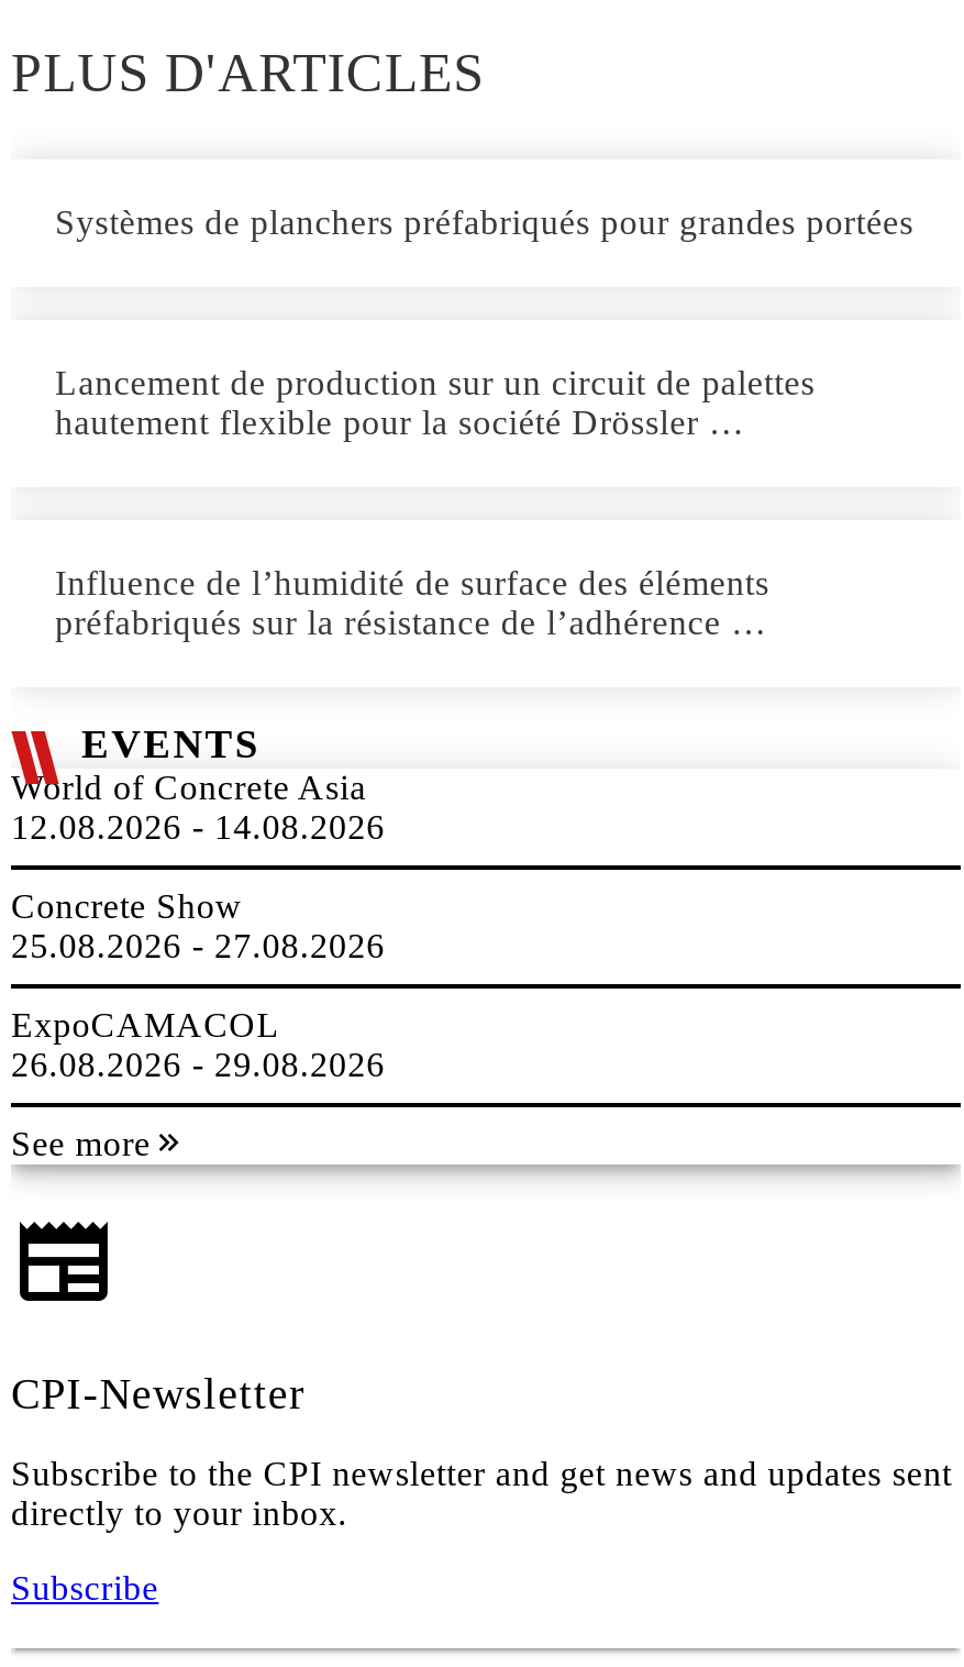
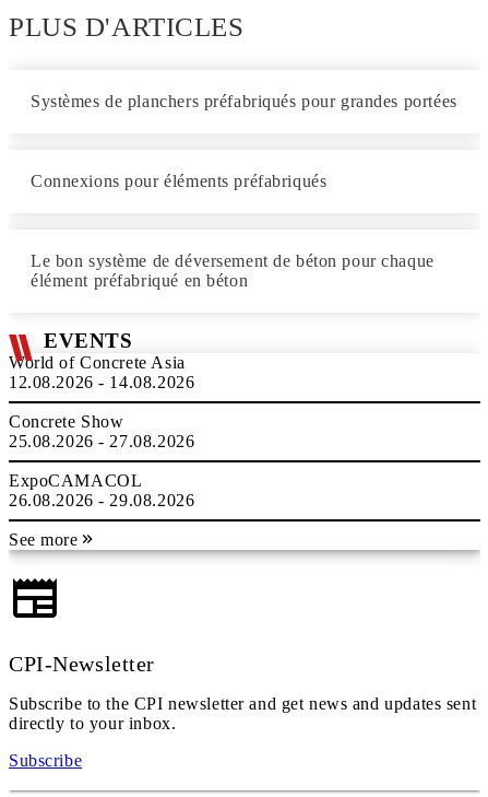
- Lancement de production sur un circuit de palettes
- hautement flexible pour la société Drössler …
+ Connexions pour éléments préfabriqués

- Influence de l’humidité de surface des éléments
- préfabriqués sur la résistance de l’adhérence …
+ Le bon système de déversement de béton pour chaque
+ élément préfabriqué en béton
